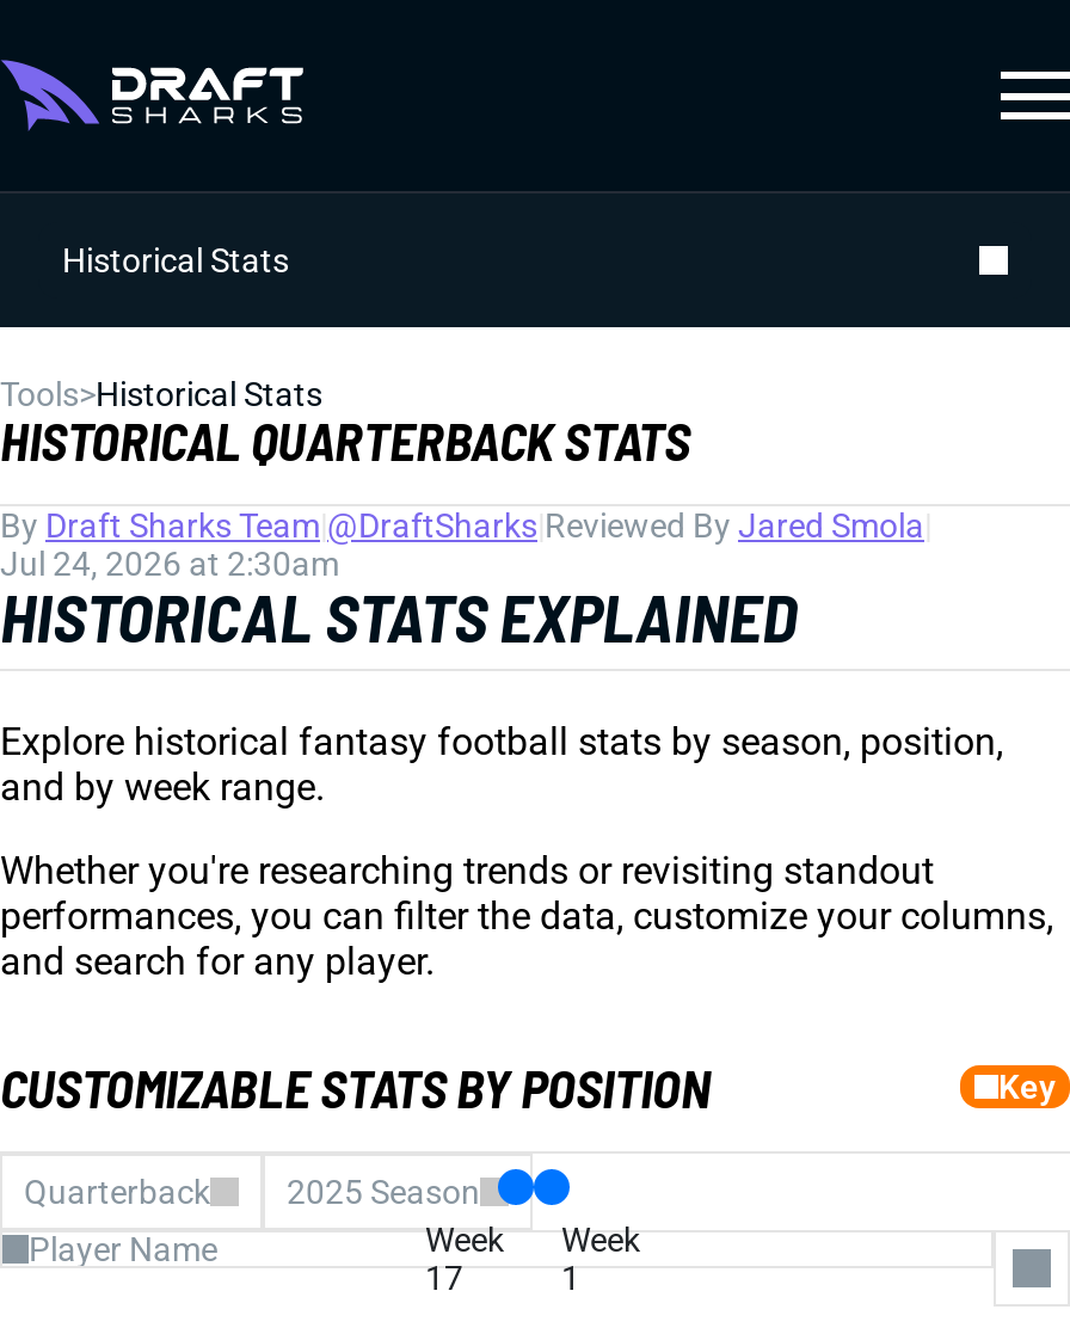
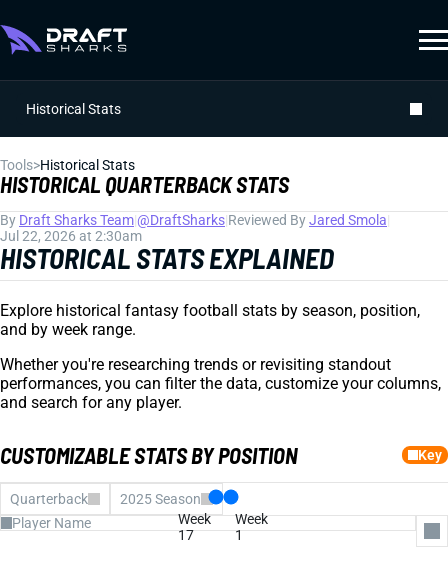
- Jul 24, 2026 at 2:30am
+ Jul 22, 2026 at 2:30am
